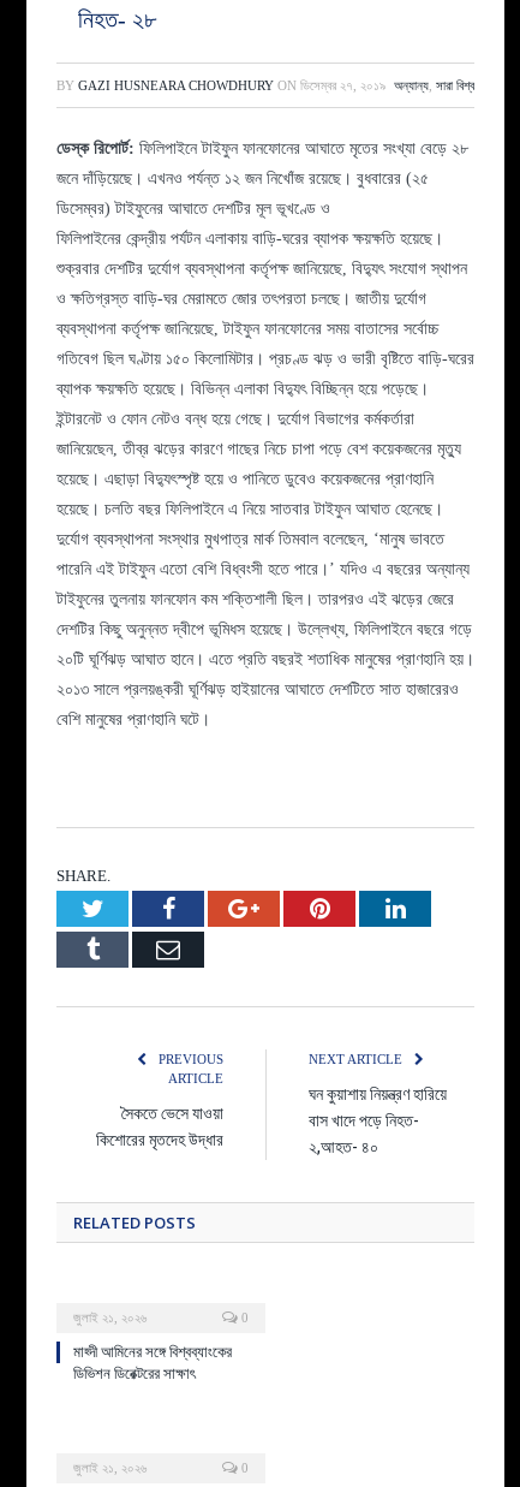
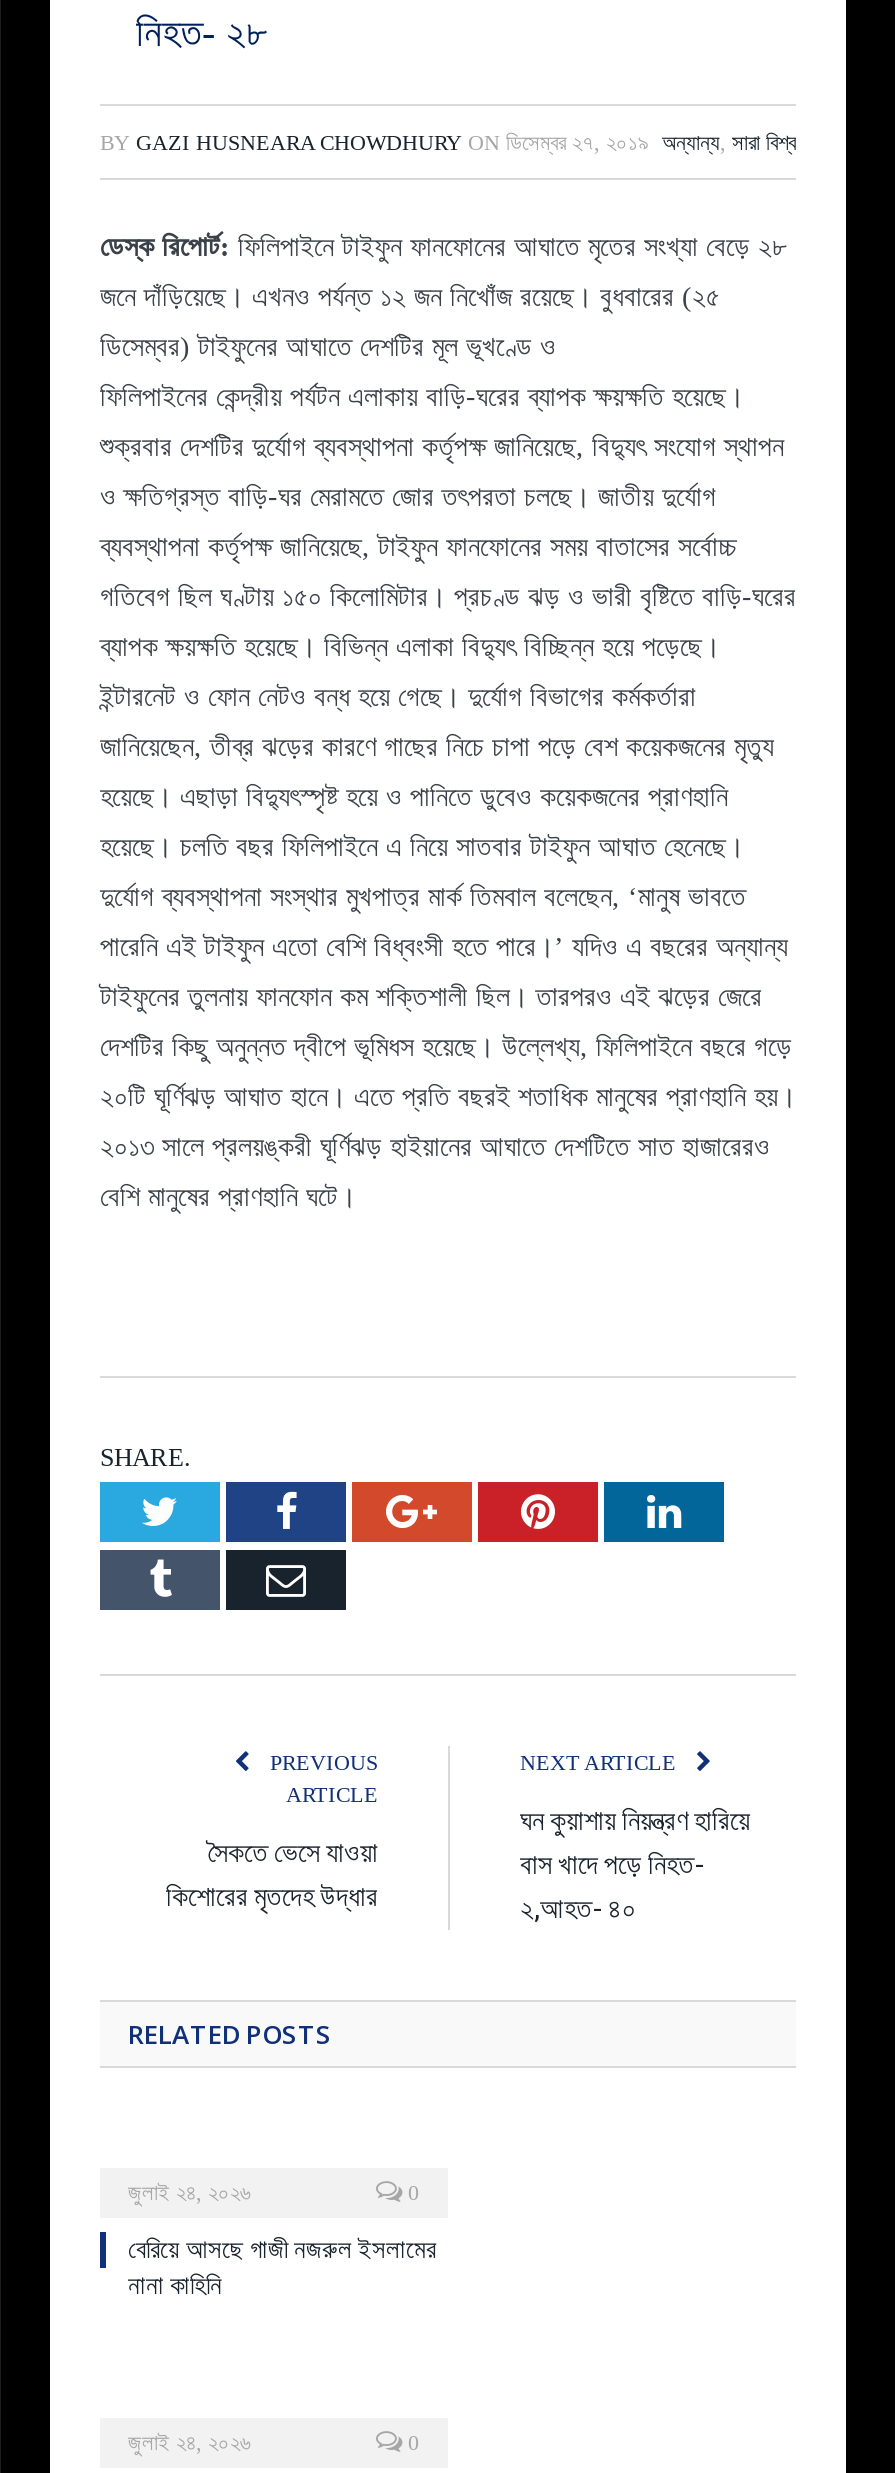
- জুলাই ২১, ২০২৬
+ জুলাই ২৪, ২০২৬

- মাহ্দী আমিনের সঙ্গে বিশ্বব্যাংকের
- ডিভিশন ডিরেক্টরের সাক্ষাৎ
+ বেরিয়ে আসছে গাজী নজরুল ইসলামের
+ নানা কাহিনি

- জুলাই ২১, ২০২৬
+ জুলাই ২৪, ২০২৬
